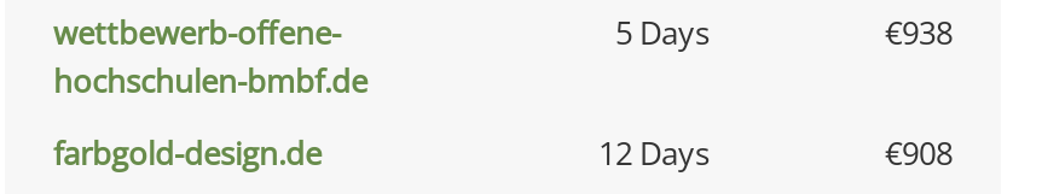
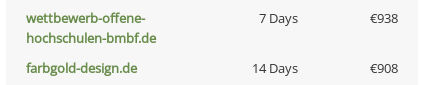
- 5 Days
+ 7 Days

- 12 Days
+ 14 Days
